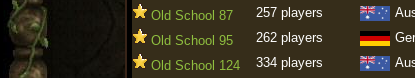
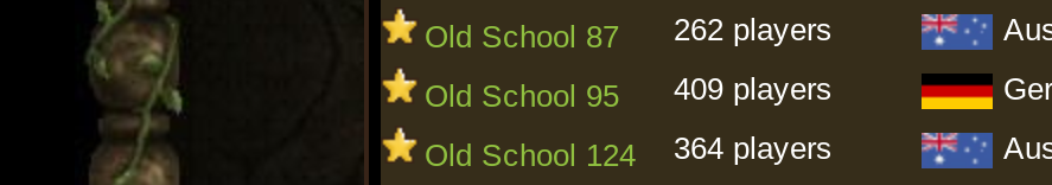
- Old School 87 257 players
+ Old School 87 262 players

- Old School 95 262 players
+ Old School 95 409 players

- Old School 124 334 players
+ Old School 124 364 players
